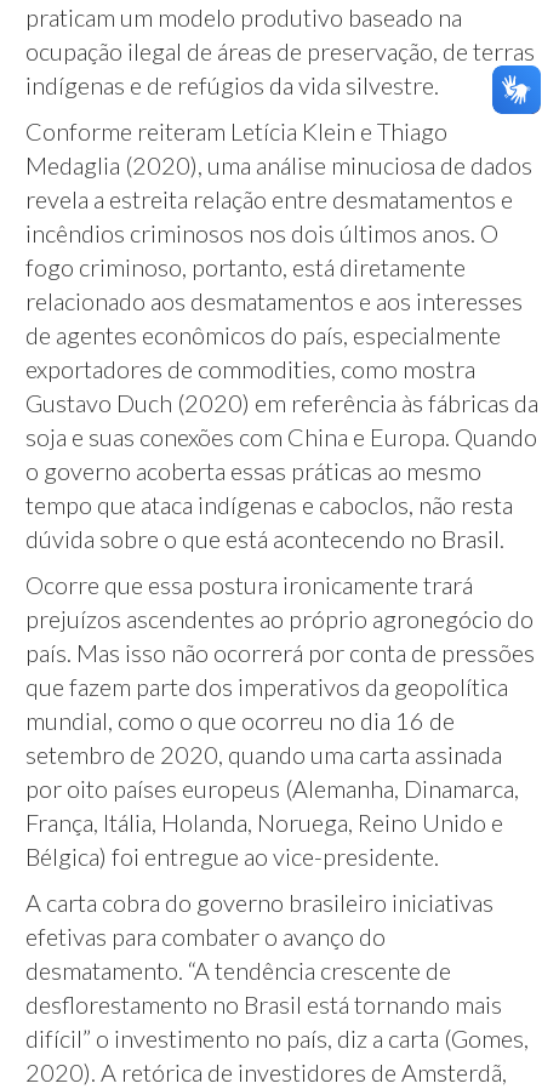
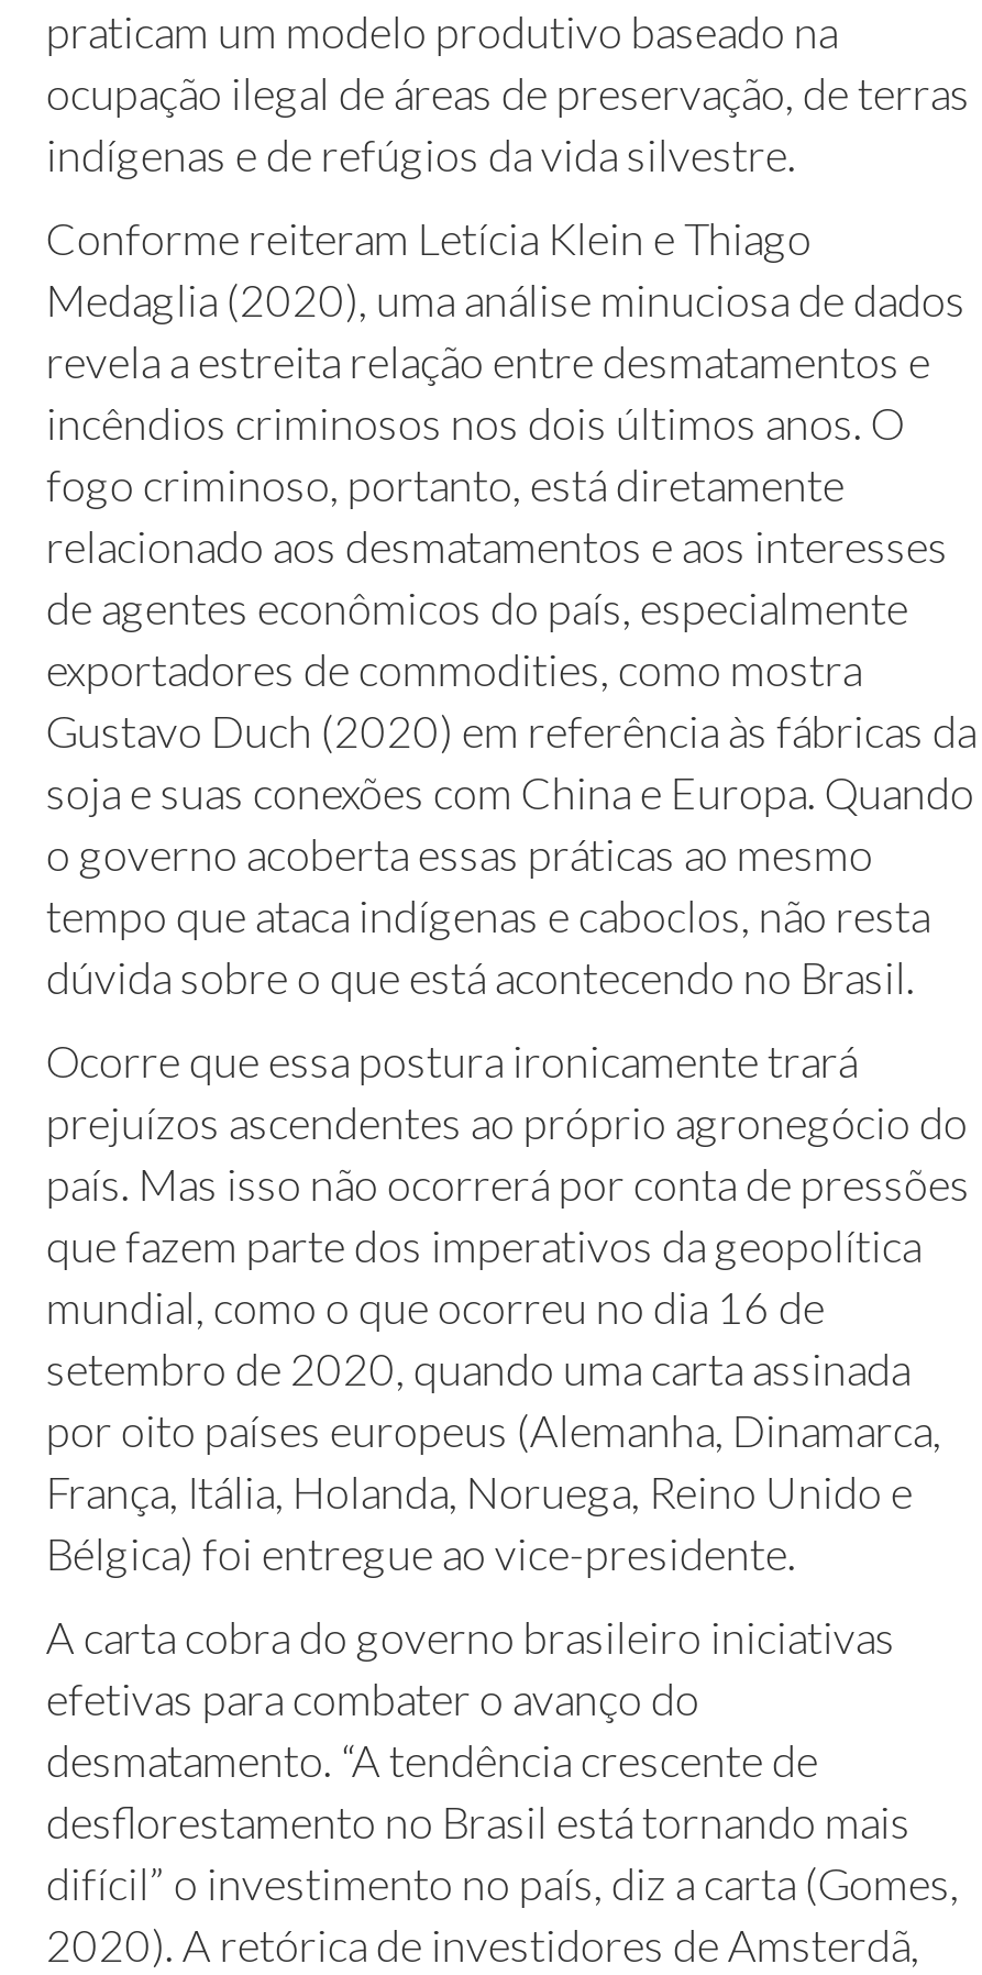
- [image]
